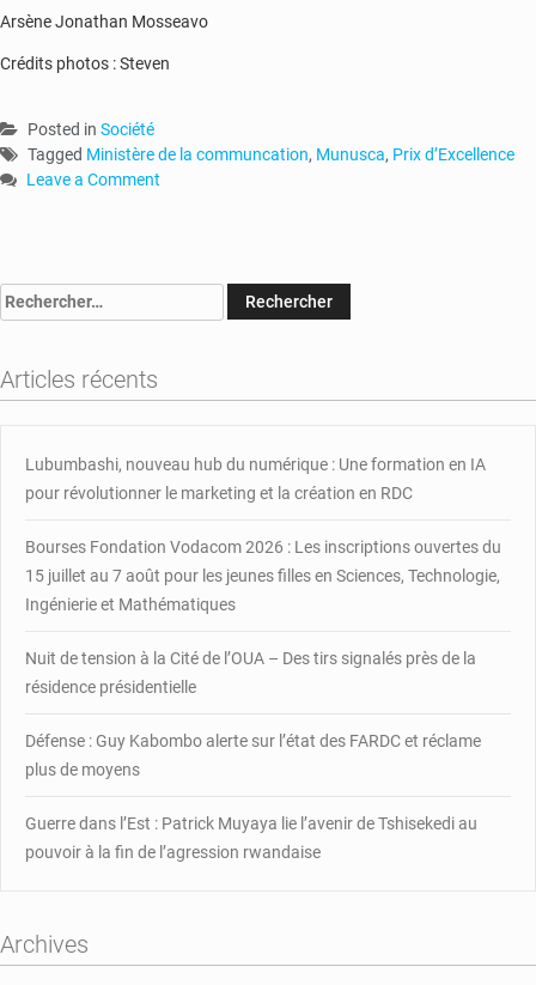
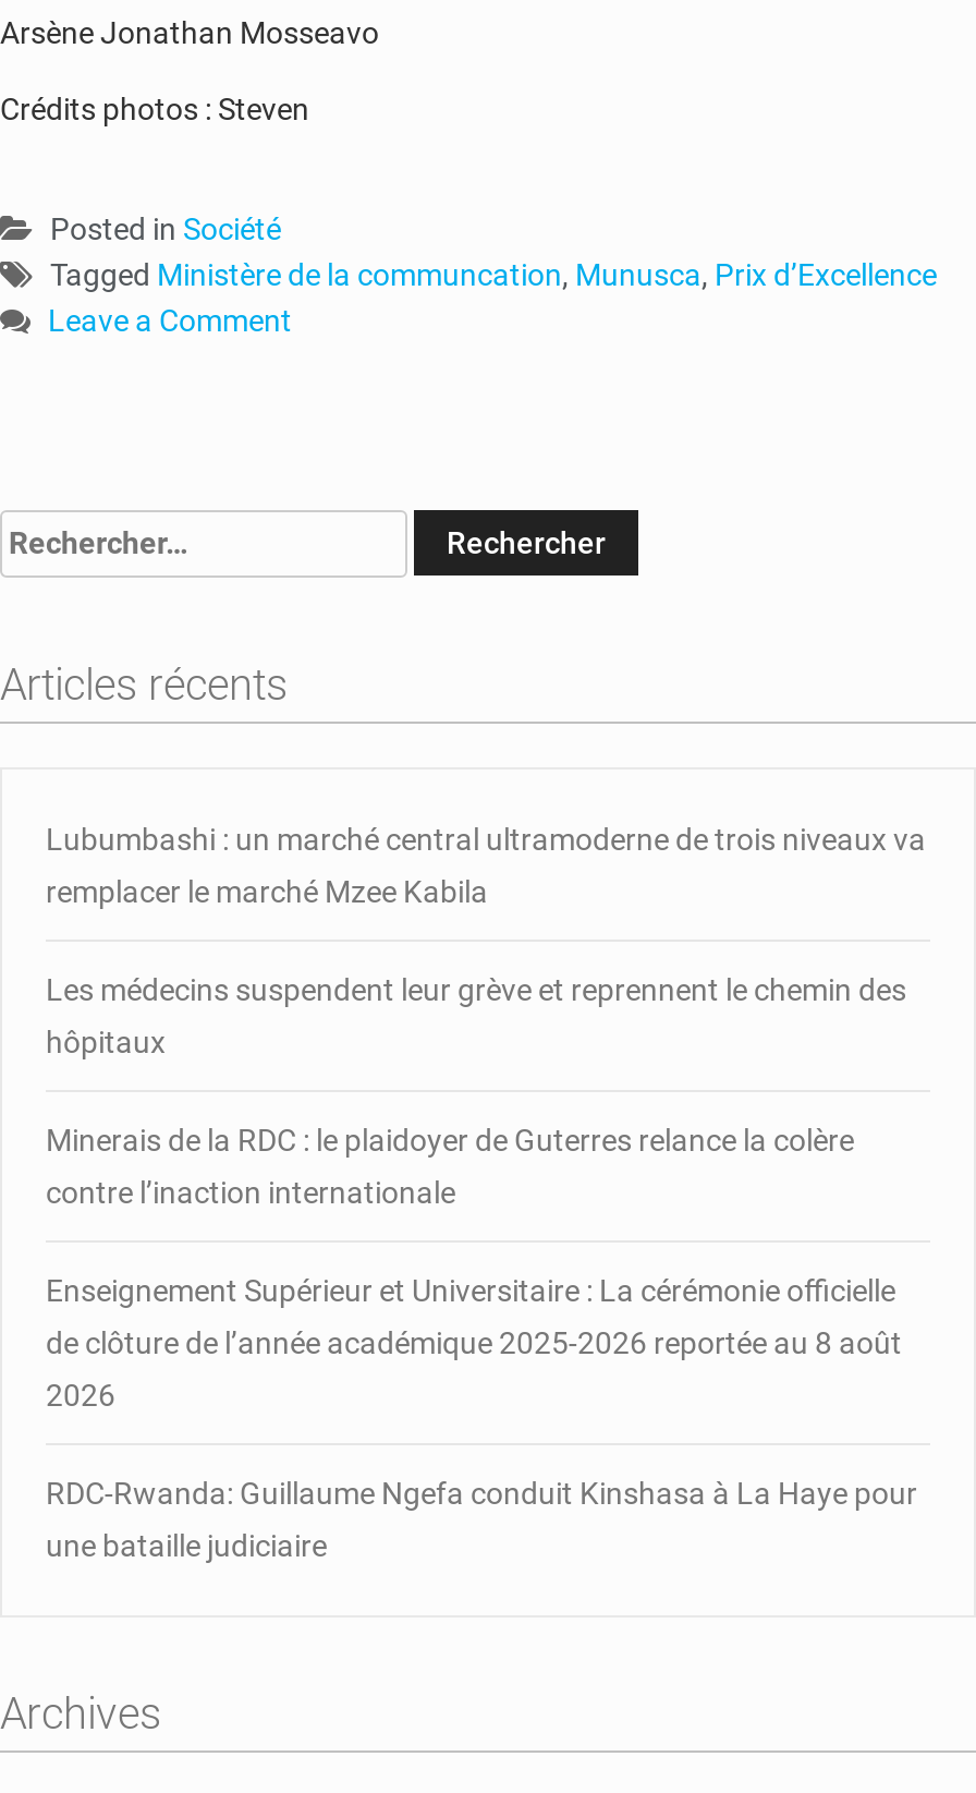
- Lubumbashi, nouveau hub du numérique : Une formation en IA
+ Lubumbashi : un marché central ultramoderne de trois niveaux va

- pour révolutionner le marketing et la création en RDC
+ remplacer le marché Mzee Kabila

- Bourses Fondation Vodacom 2026 : Les inscriptions ouvertes du
+ Les médecins suspendent leur grève et reprennent le chemin des

- 15 juillet au 7 août pour les jeunes filles en Sciences, Technologie,
+ hôpitaux

- Ingénierie et Mathématiques
+ Minerais de la RDC : le plaidoyer de Guterres relance la colère

- Nuit de tension à la Cité de l’OUA – Des tirs signalés près de la
+ contre l’inaction internationale

- résidence présidentielle
+ Enseignement Supérieur et Universitaire : La cérémonie officielle

- Défense : Guy Kabombo alerte sur l’état des FARDC et réclame
+ de clôture de l’année académique 2025-2026 reportée au 8 août

- plus de moyens
+ 2026

- Guerre dans l’Est : Patrick Muyaya lie l’avenir de Tshisekedi au
+ RDC-Rwanda: Guillaume Ngefa conduit Kinshasa à La Haye pour

- pouvoir à la fin de l’agression rwandaise
+ une bataille judiciaire
